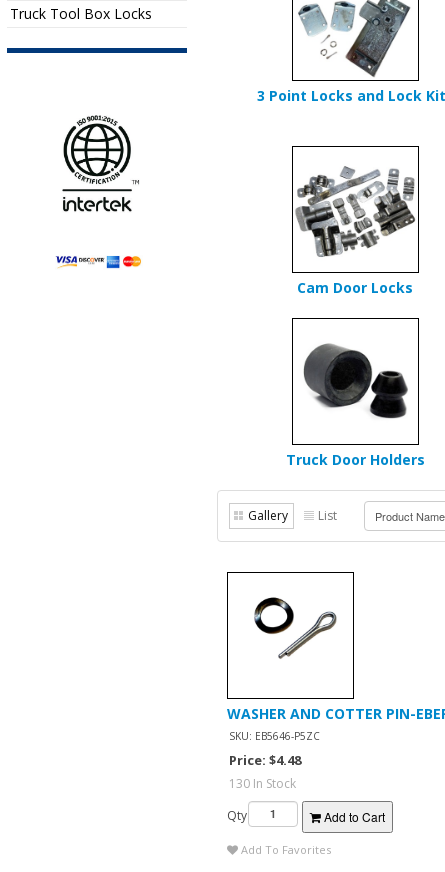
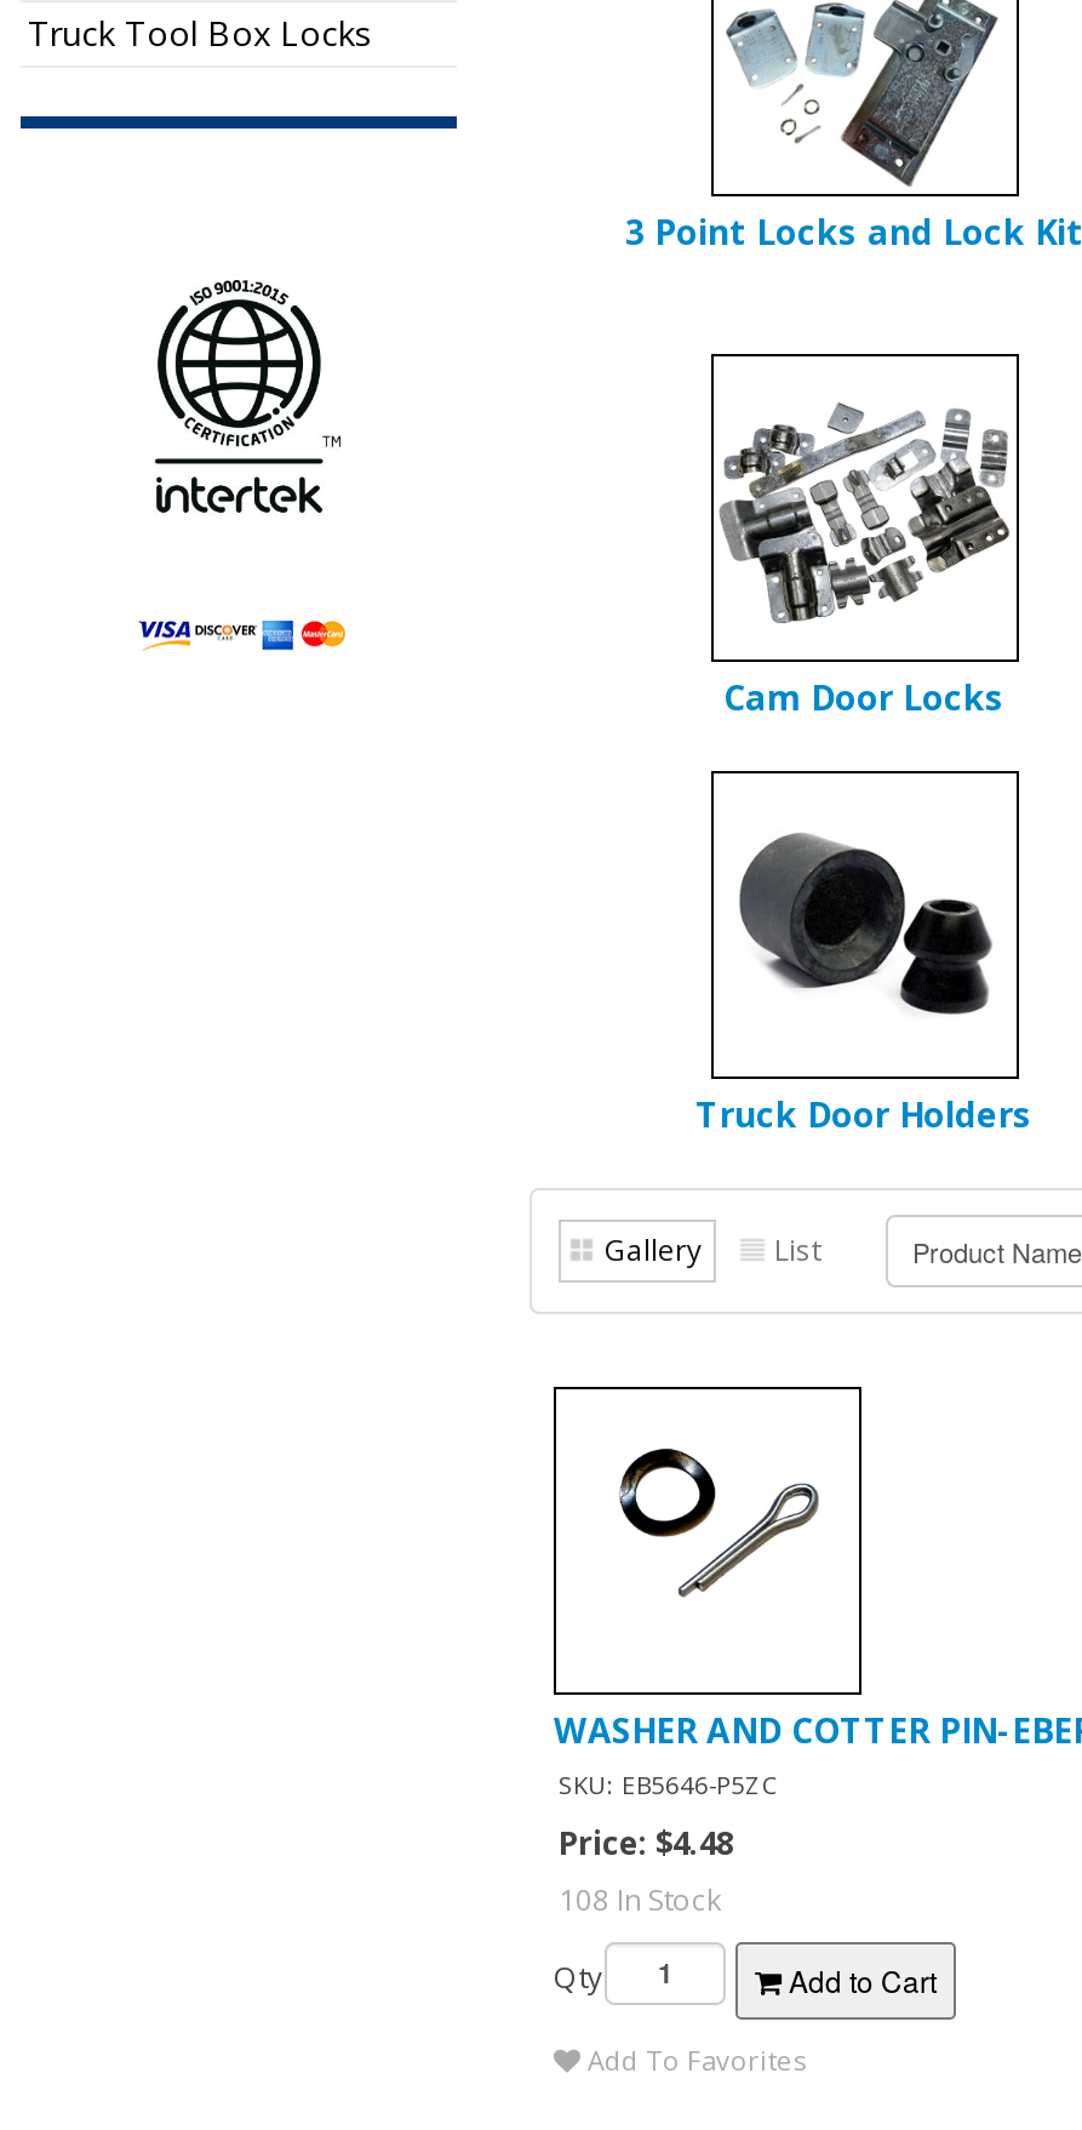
- 130 In Stock
+ 108 In Stock
